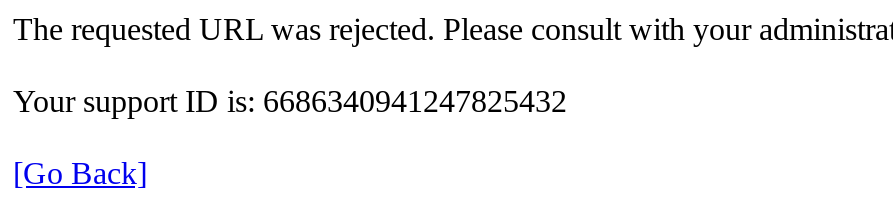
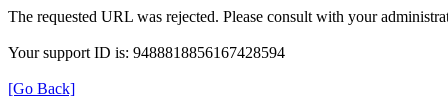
- Your support ID is: 6686340941247825432
+ Your support ID is: 9488818856167428594
